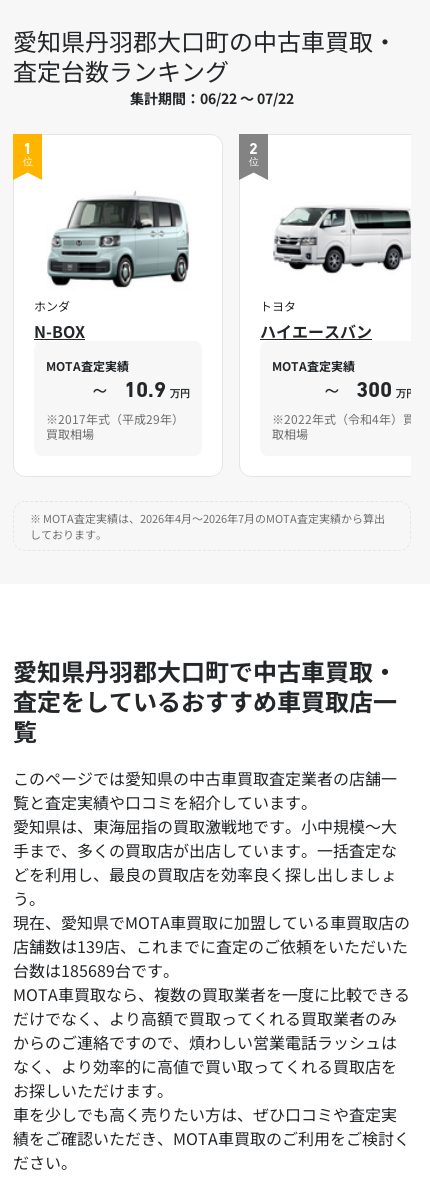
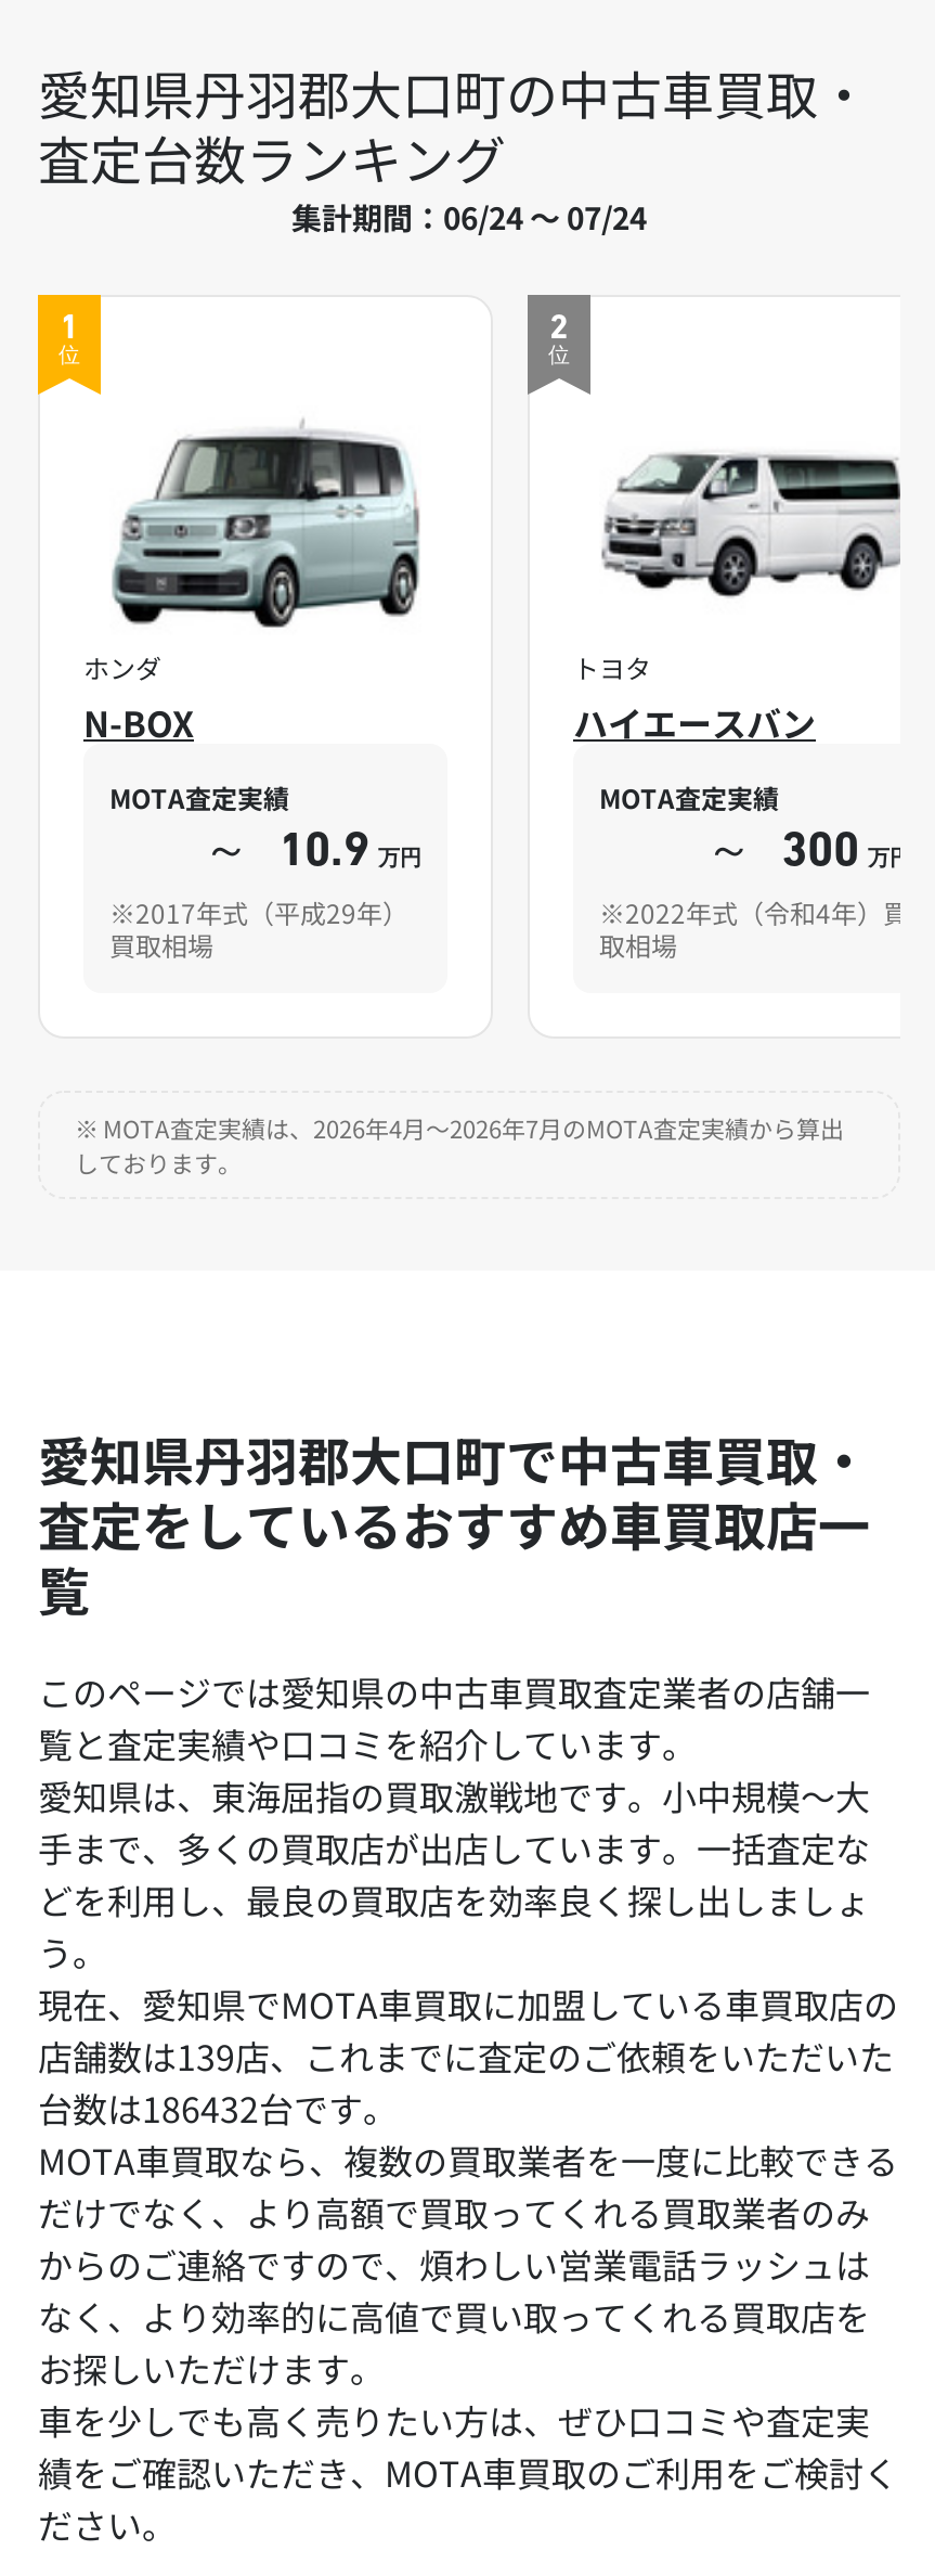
- 集計期間：06/22 ～ 07/22
+ 集計期間：06/24 ～ 07/24

- 台数は185689台です。
+ 台数は186432台です。
